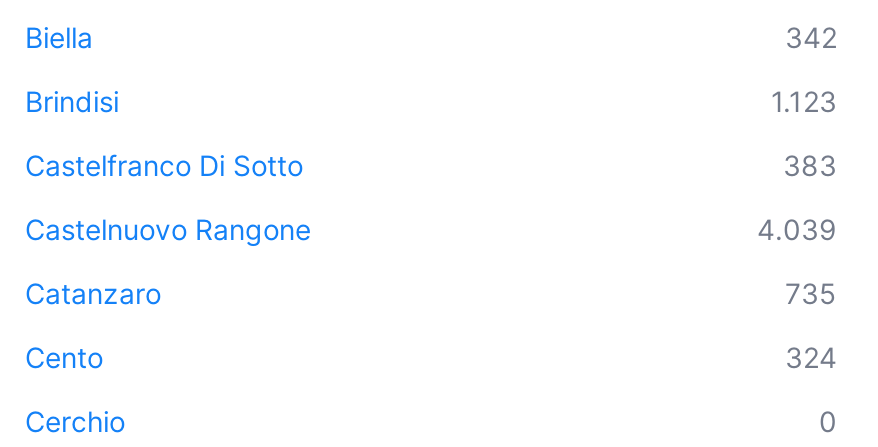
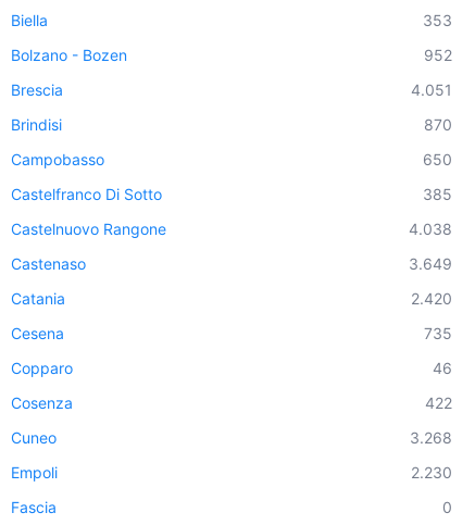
- 342
+ 353
+ Bolzano - Bozen
+ 952
+ Brescia
+ 4.051

- 1.123
+ 870
+ Campobasso
+ 650

- 383
+ 385

- 4.039
- Catanzaro
+ 4.038
+ Castenaso
+ 3.649
+ Catania
+ 2.420
+ Cesena

- Cento
- 324
- Cerchio
+ Copparo
+ 46
+ Cosenza
+ 422
+ Cuneo
+ 3.268
+ Empoli
+ 2.230
+ Fascia
